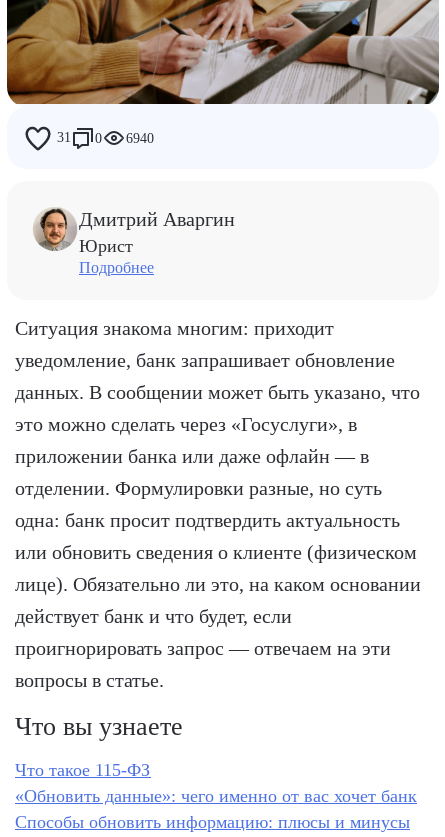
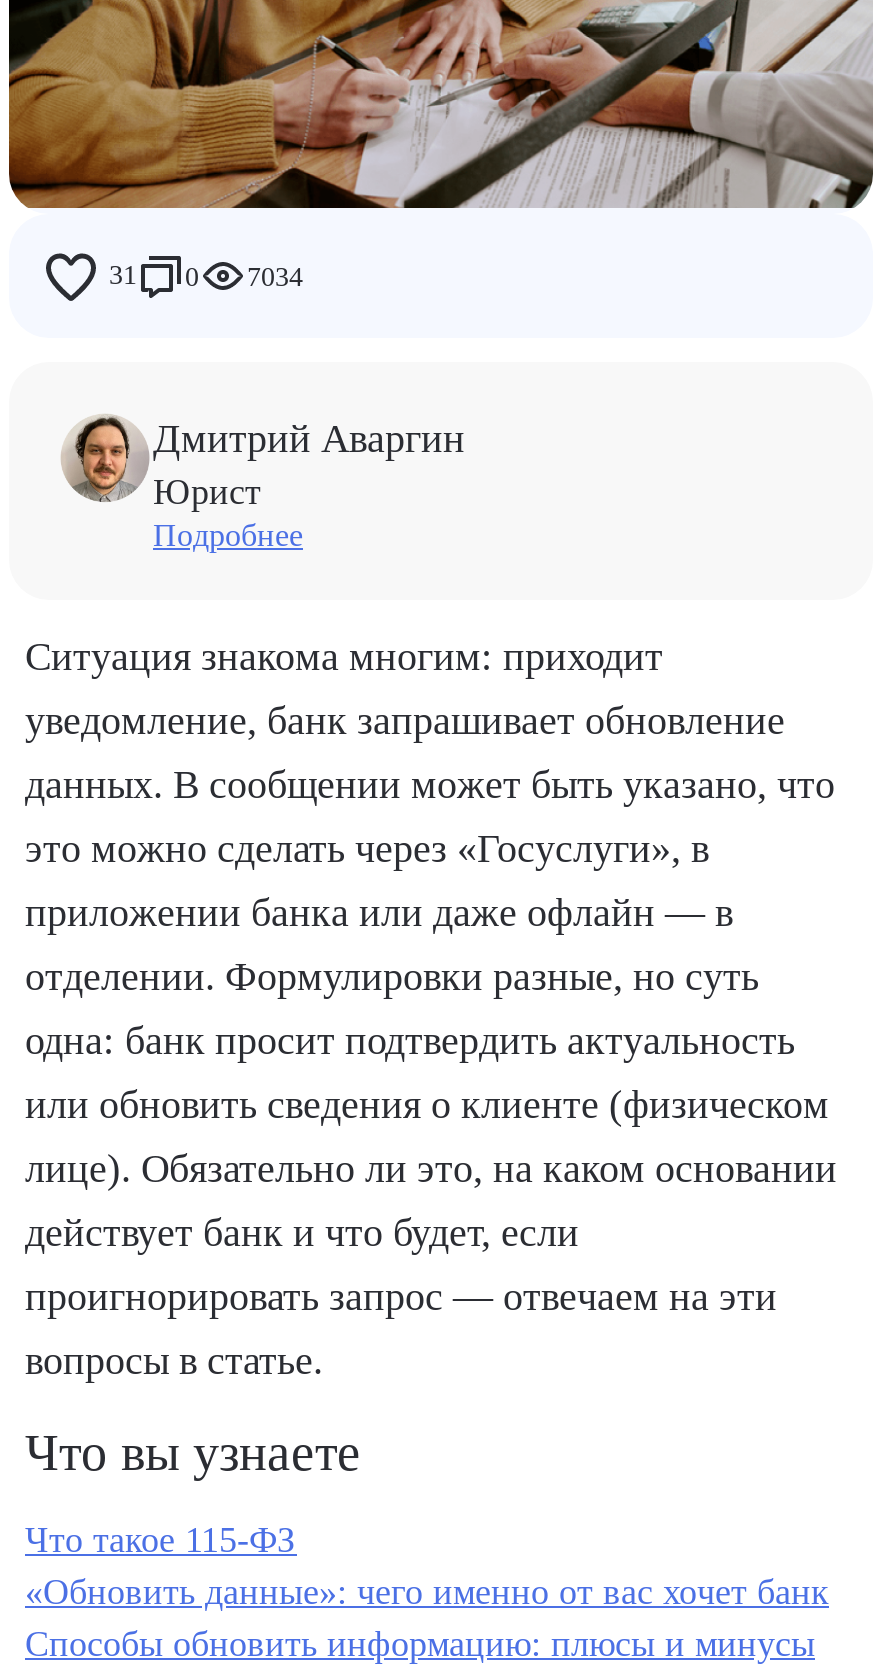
- 6940
+ 7034
